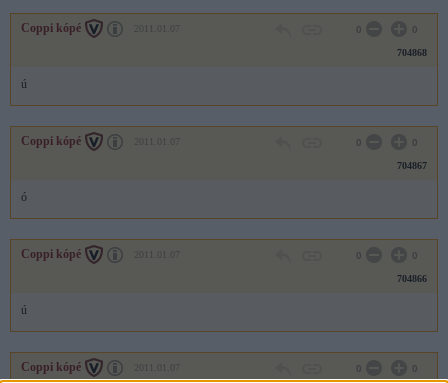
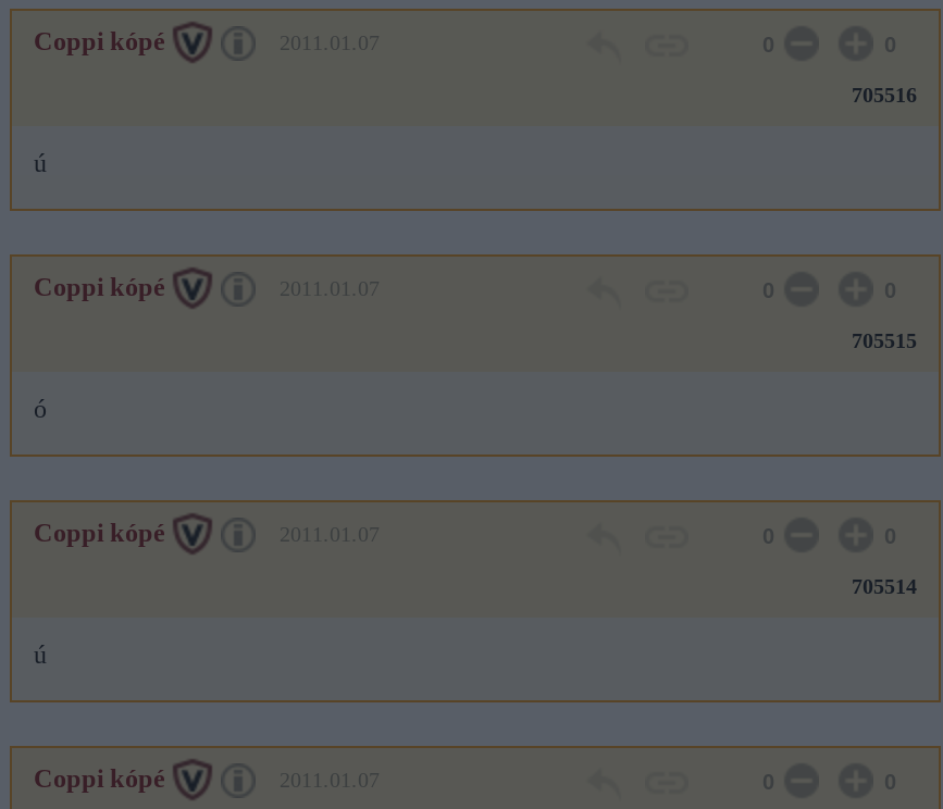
- 704868
+ 705516

- 704867
+ 705515

- 704866
+ 705514
